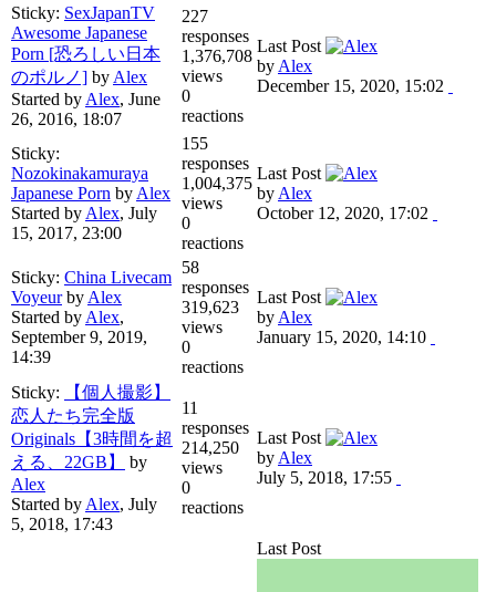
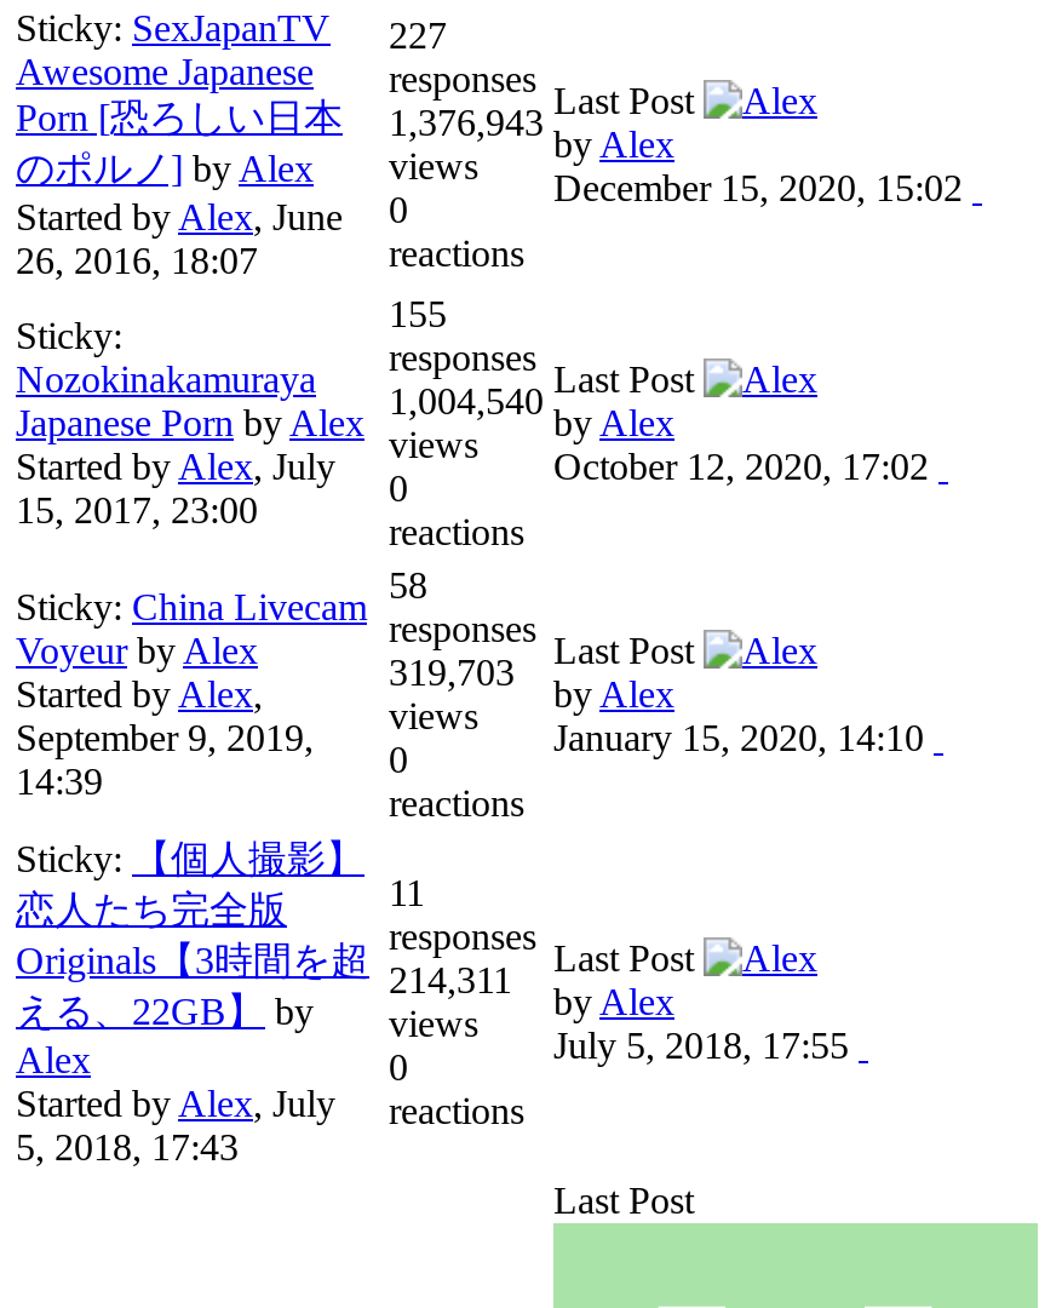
- Porn [恐ろしい日本 1,376,708
+ Porn [恐ろしい日本 1,376,943

- 1,004,375
+ 1,004,540

- 319,623
+ 319,703

- Originals【3時間を超 214,250
+ Originals【3時間を超 214,311
